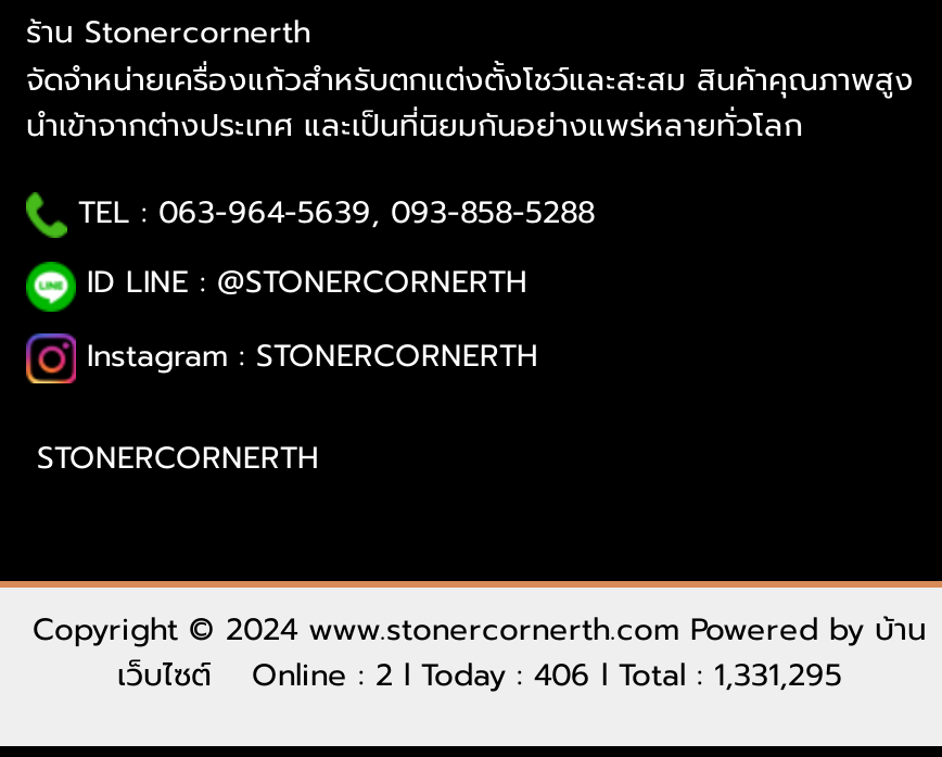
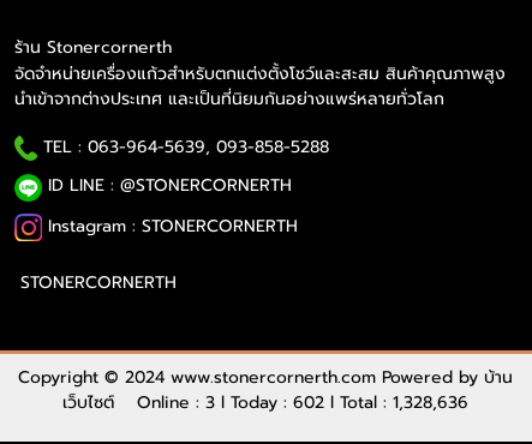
- Online : 2 l Today : 406 l Total : 1,331,295
+ Online : 3 l Today : 602 l Total : 1,328,636
